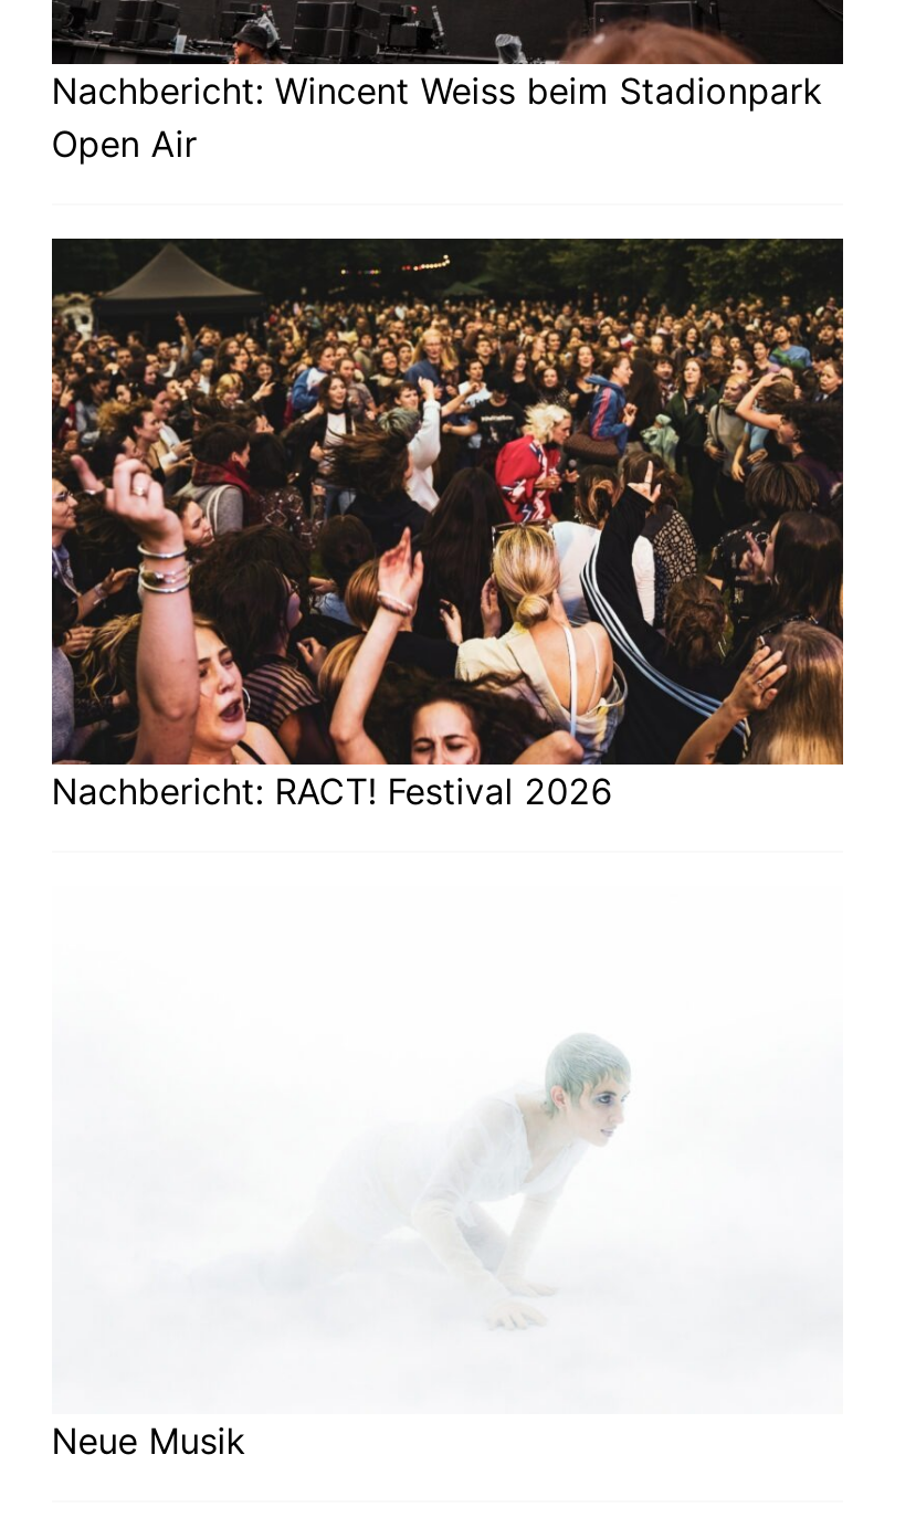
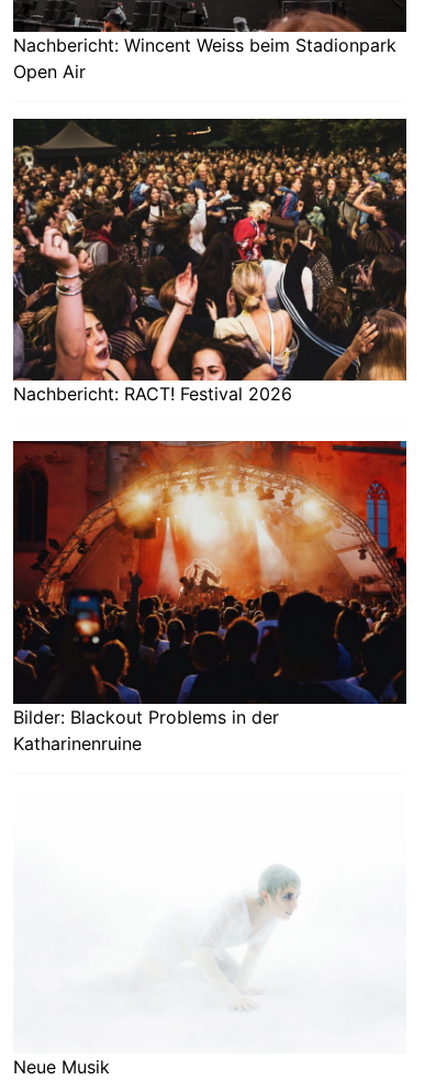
+ [image]
+ Bilder: Blackout Problems in der
+ Katharinenruine
